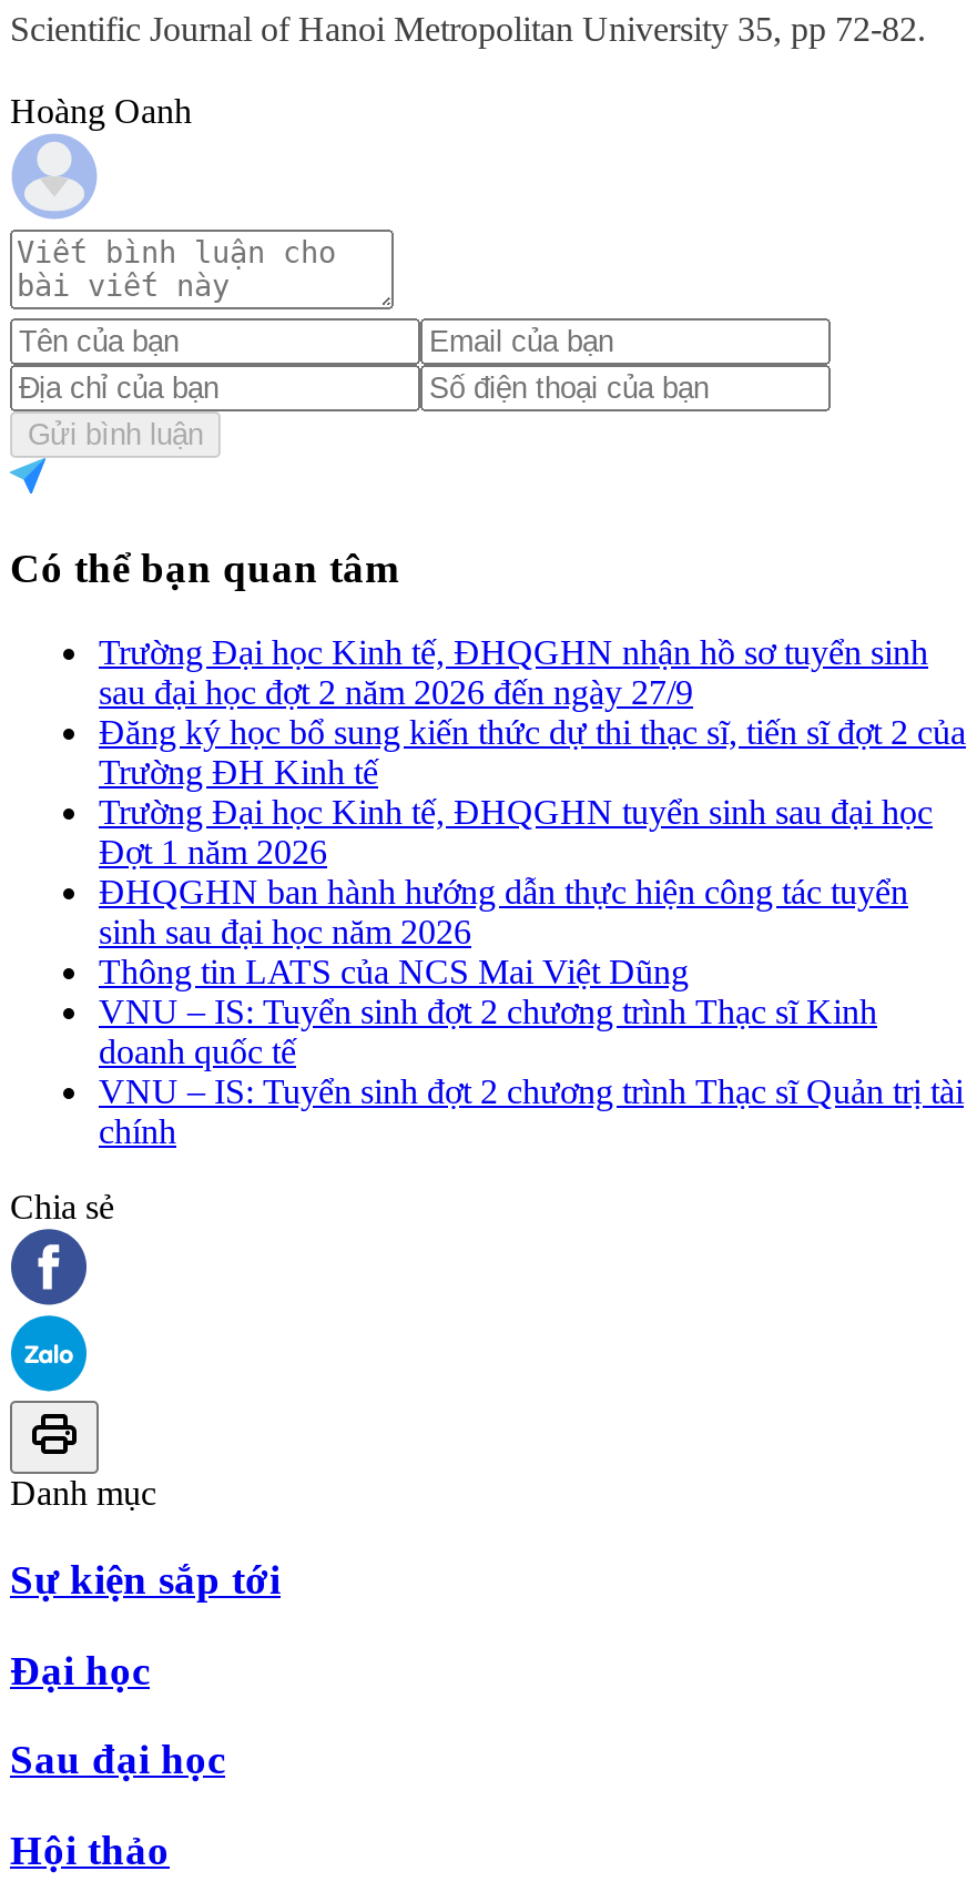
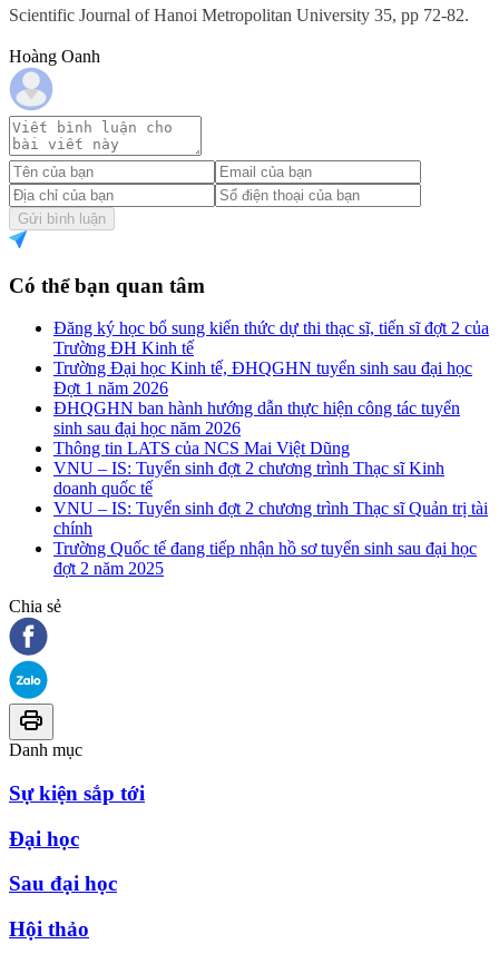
- Trường Đại học Kinh tế, ĐHQGHN nhận hồ sơ tuyển sinh
- sau đại học đợt 2 năm 2026 đến ngày 27/9

moved up: Đăng ký học bổ sung kiến thức dự thi thạc sĩ, tiến sĩ đợt 2 của | Trường ĐH Kinh tế | Trường Đại học Kinh tế, ĐHQGHN tuyển sinh sau đại học | ... | VNU – IS: Tuyển sinh đợt 2 chương trình Thạc sĩ Quản trị tài | chính

+ Trường Quốc tế đang tiếp nhận hồ sơ tuyển sinh sau đại học
+ đợt 2 năm 2025
